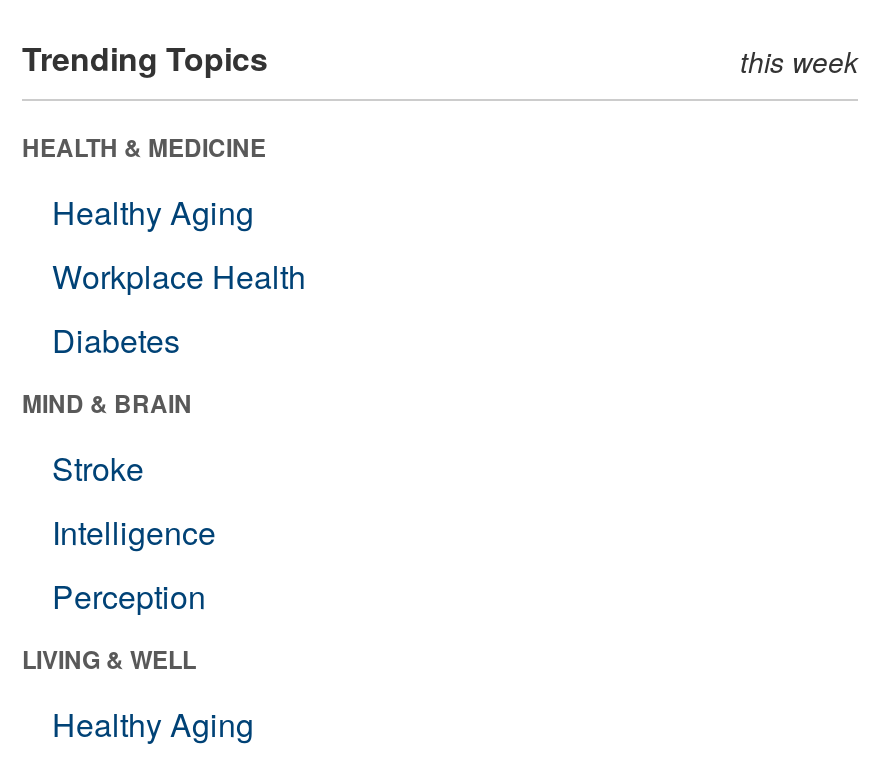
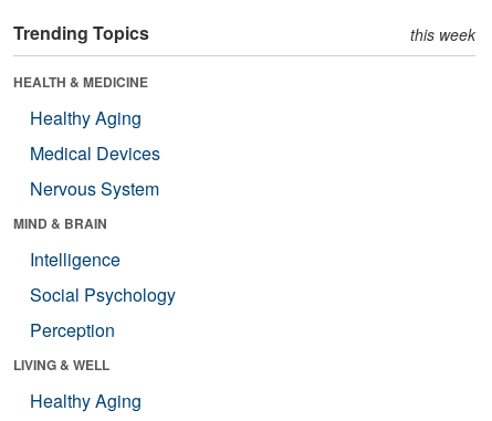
- Workplace Health
- Diabetes
+ Medical Devices
+ Nervous System

- Stroke

moved up: Intelligence

+ Social Psychology
